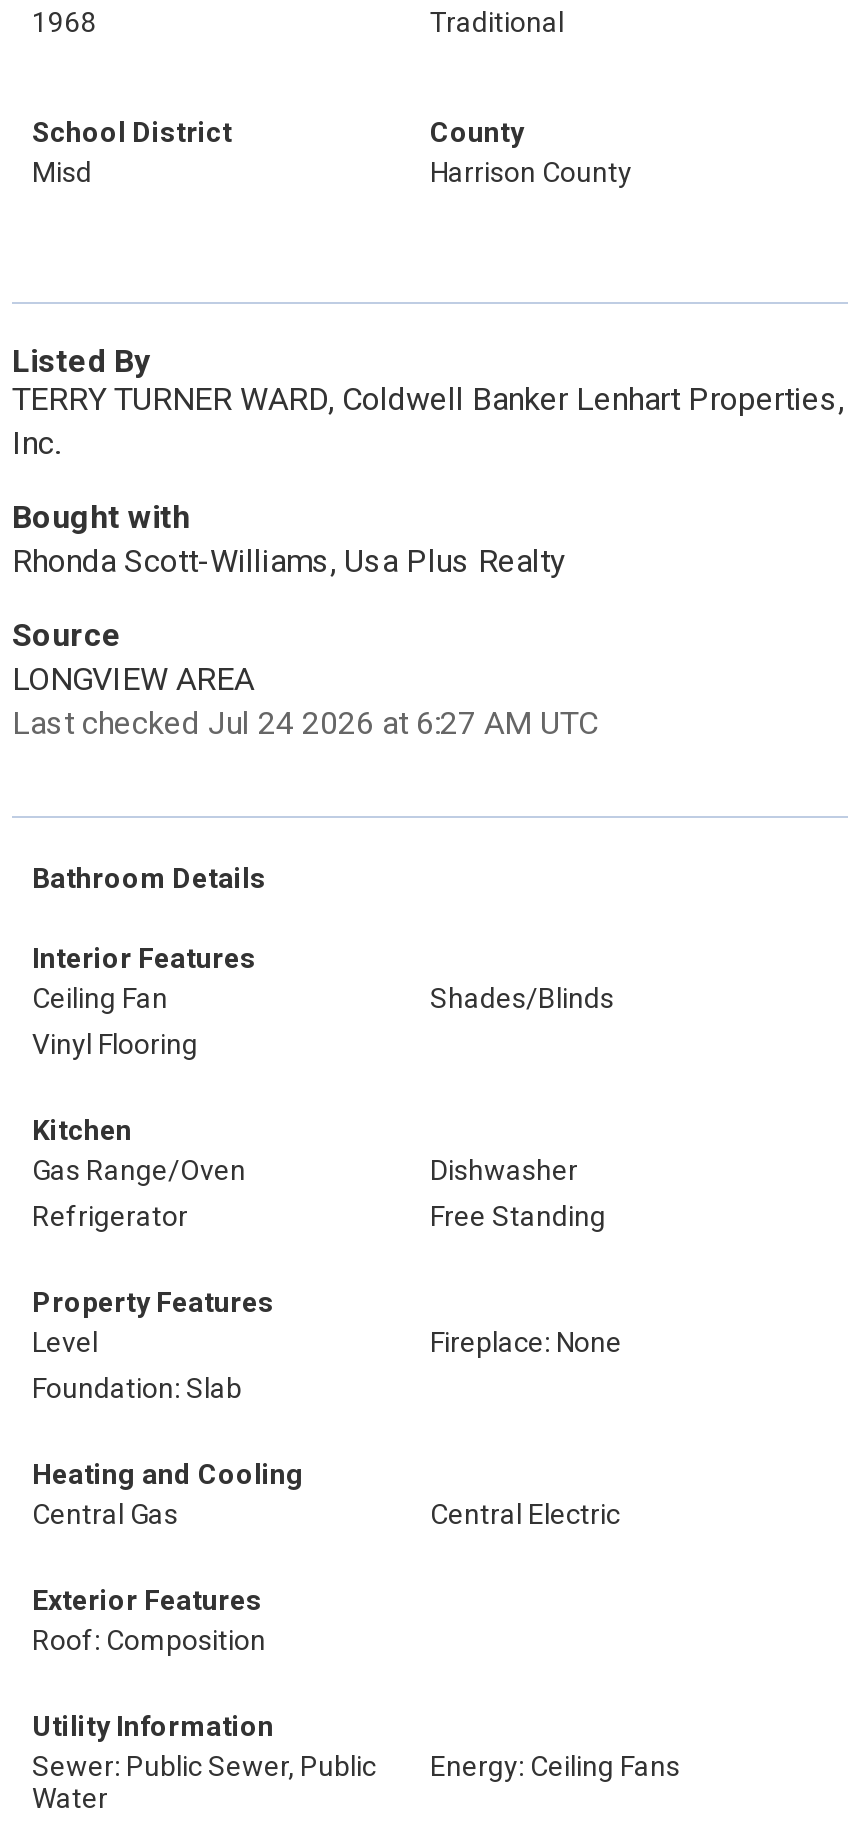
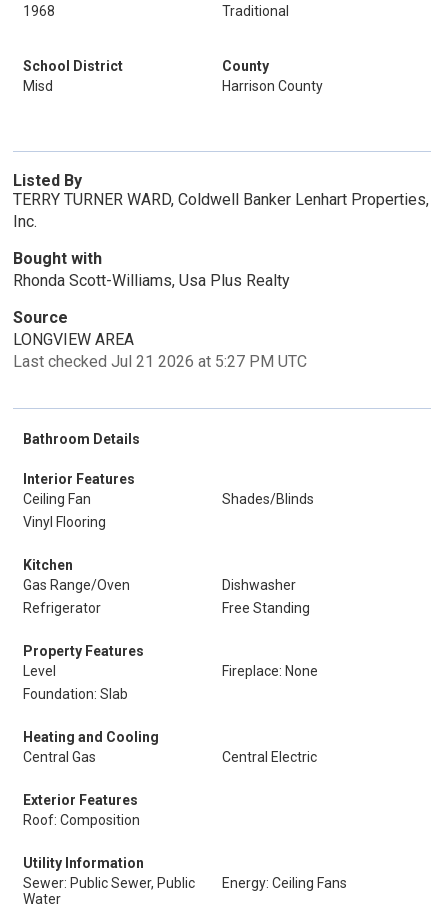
- Last checked Jul 24 2026 at 6:27 AM UTC
+ Last checked Jul 21 2026 at 5:27 PM UTC
